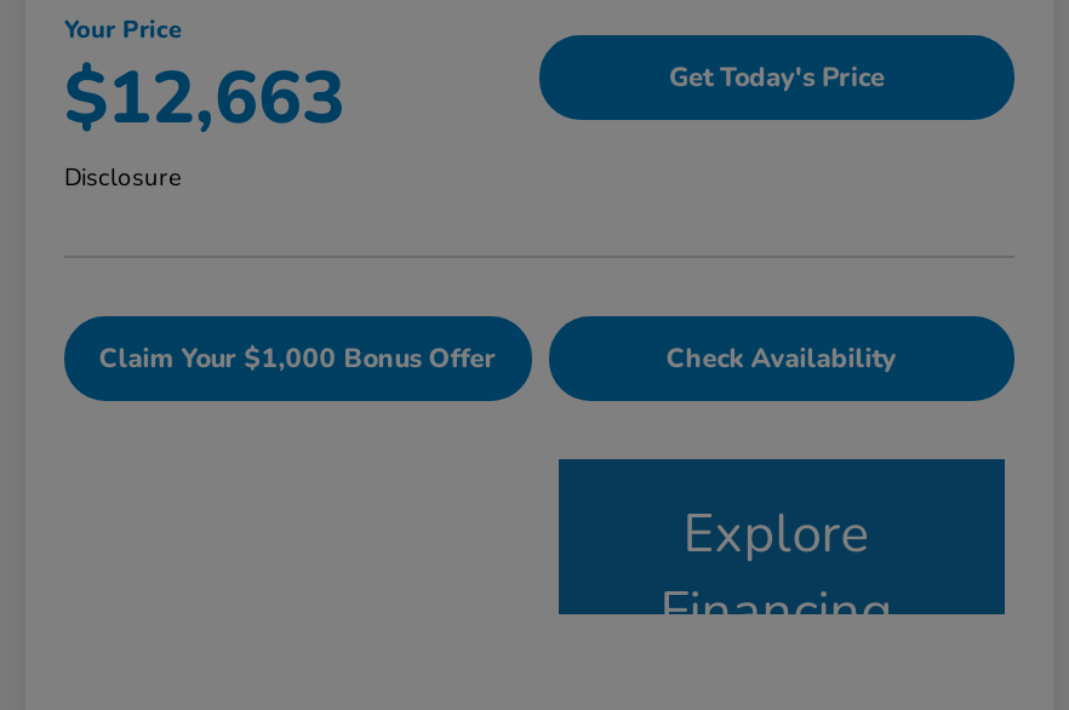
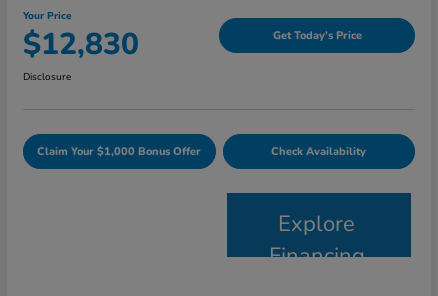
- $12,663
+ $12,830
